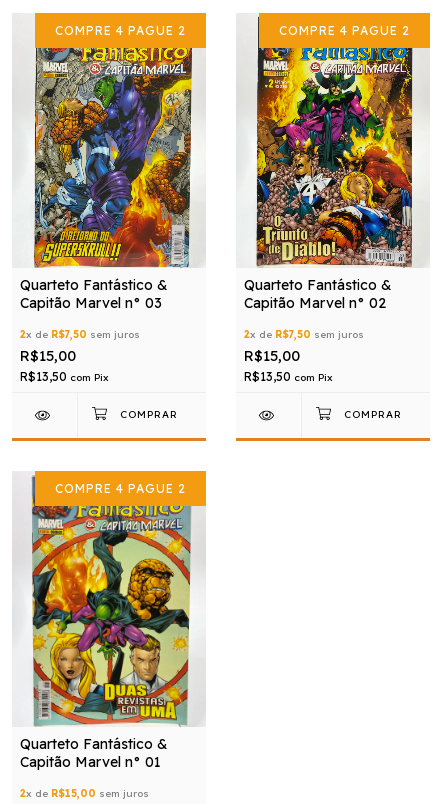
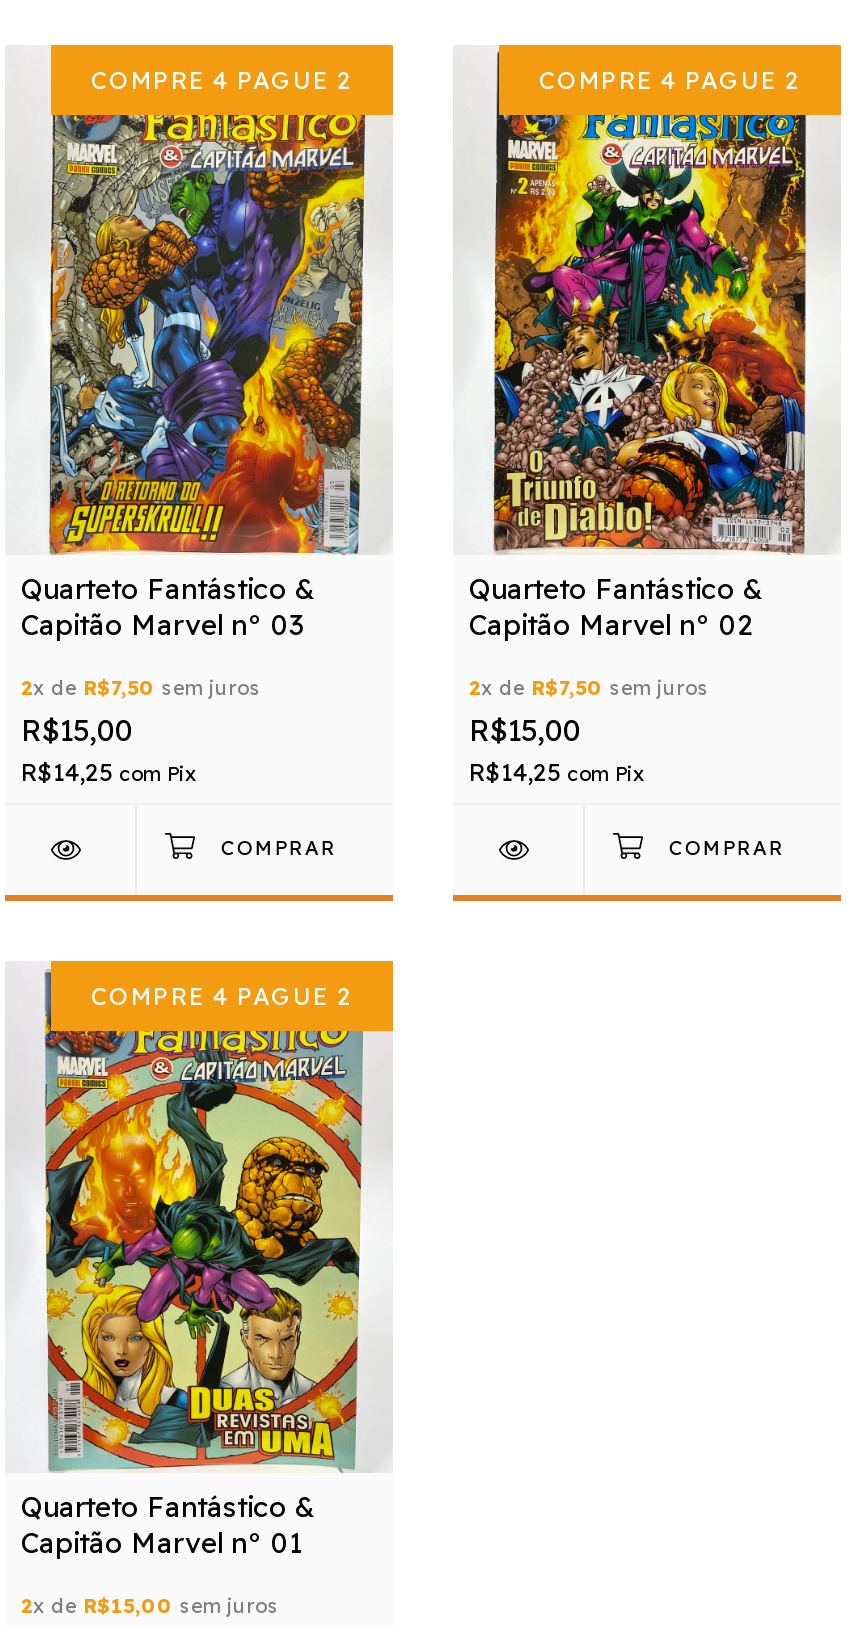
- R$13,50 com Pix
+ R$14,25 com Pix

- R$13,50 com Pix
+ R$14,25 com Pix
